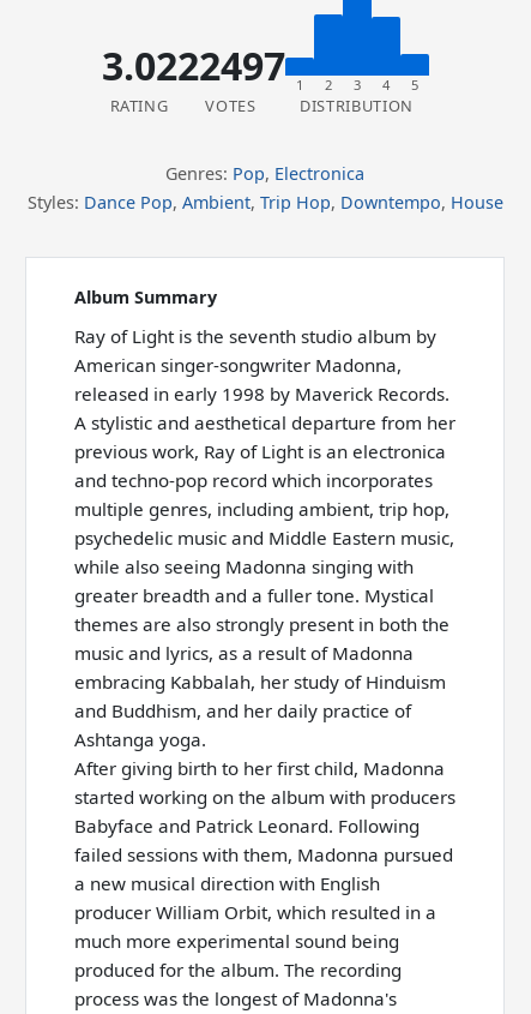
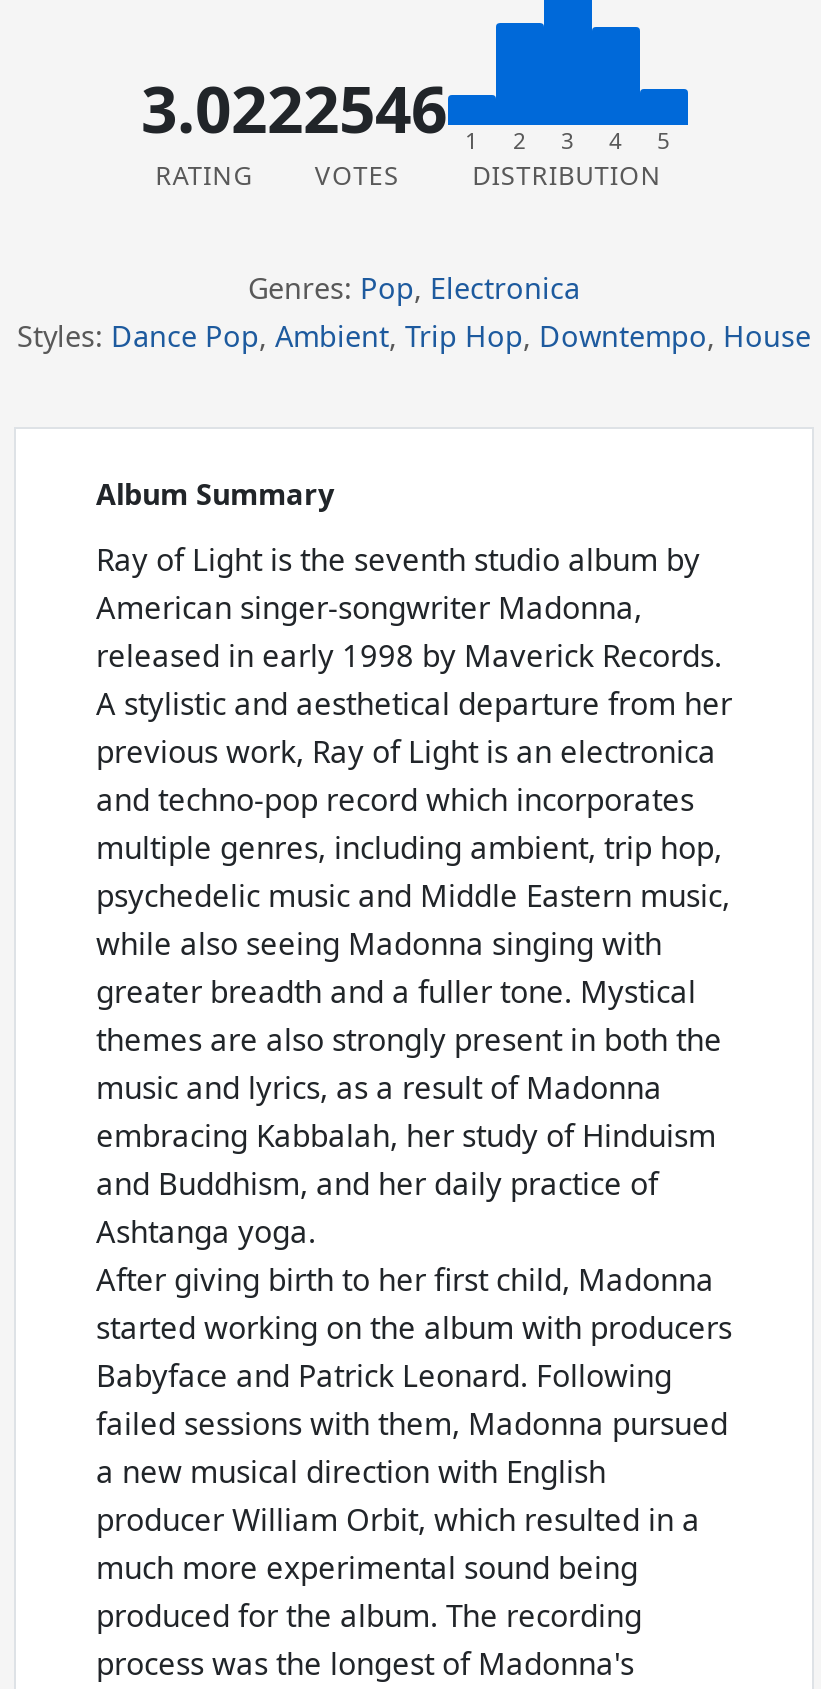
- 22497
+ 22546
